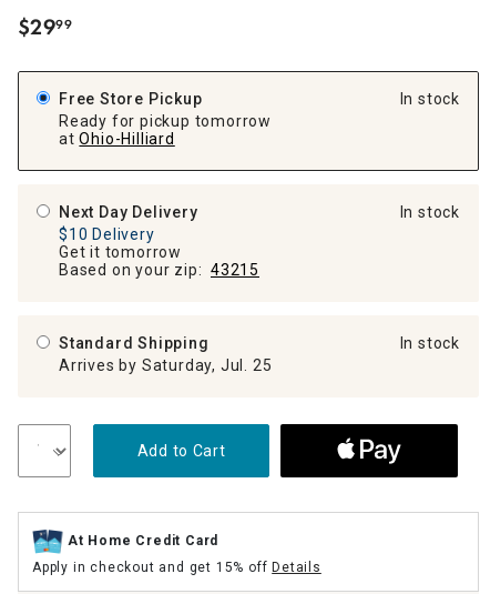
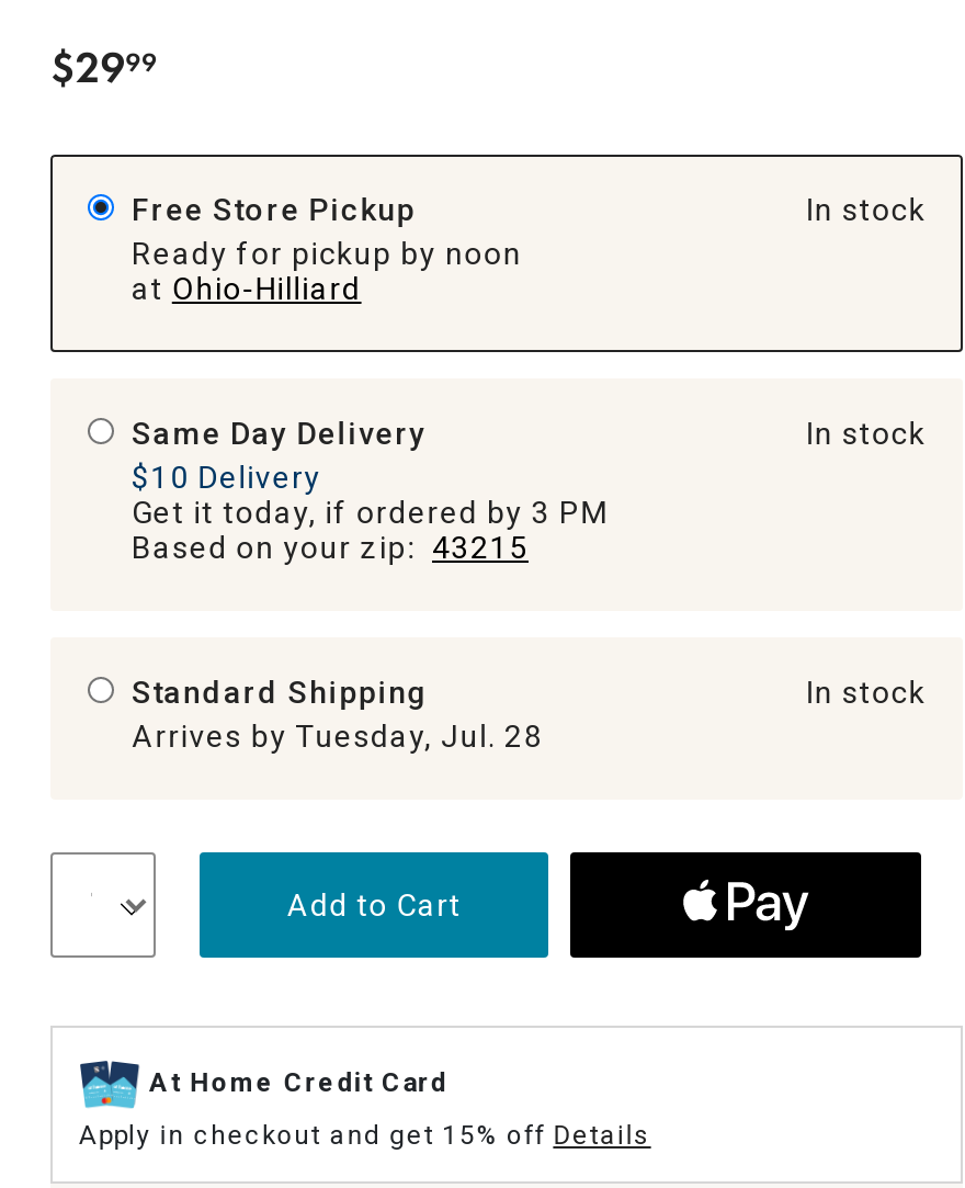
- Ready for pickup tomorrow
+ Ready for pickup by noon

- Next Day Delivery
+ Same Day Delivery

- Get it tomorrow
+ Get it today, if ordered by 3 PM

- Arrives by Saturday, Jul. 25
+ Arrives by Tuesday, Jul. 28
